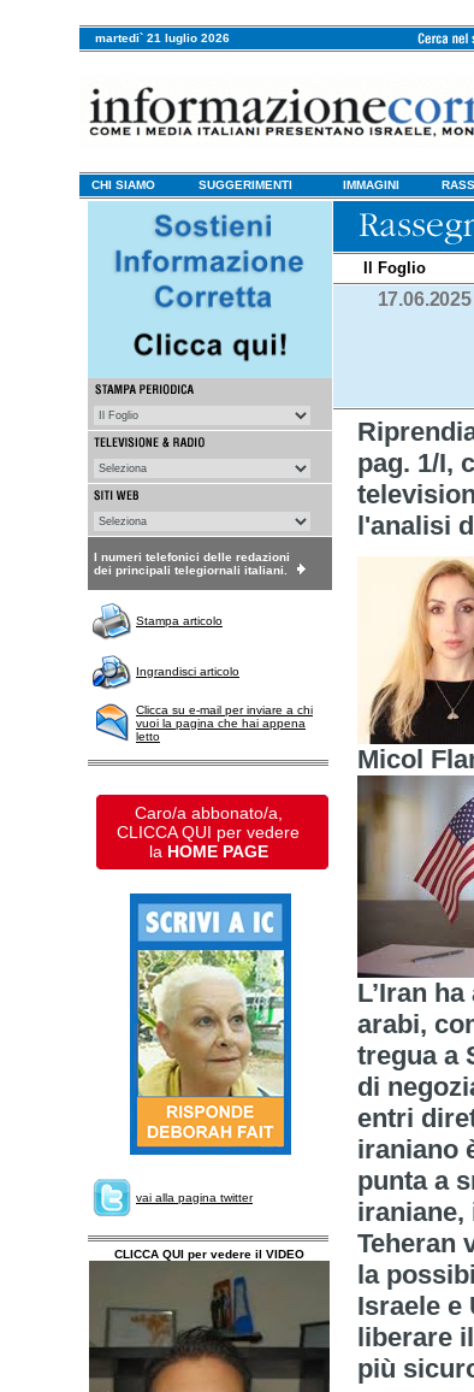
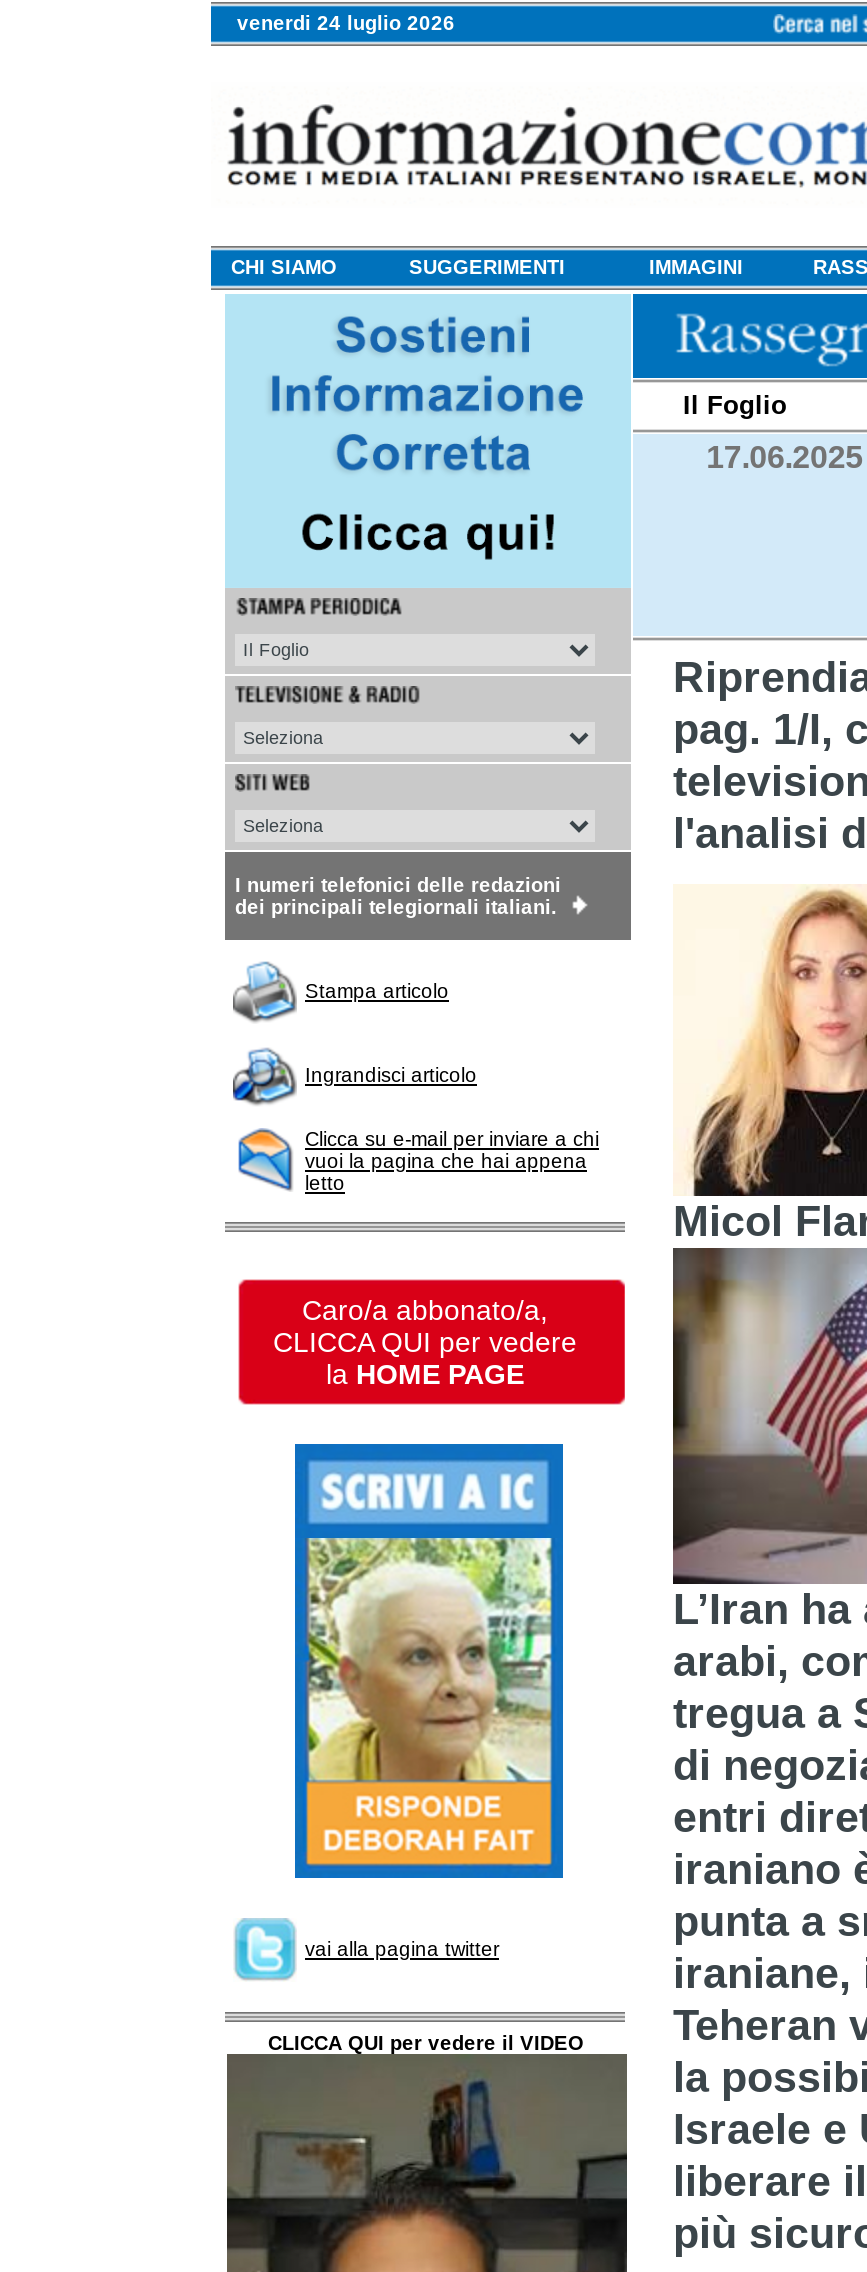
- martedi` 21 luglio 2026
+ venerdi 24 luglio 2026
